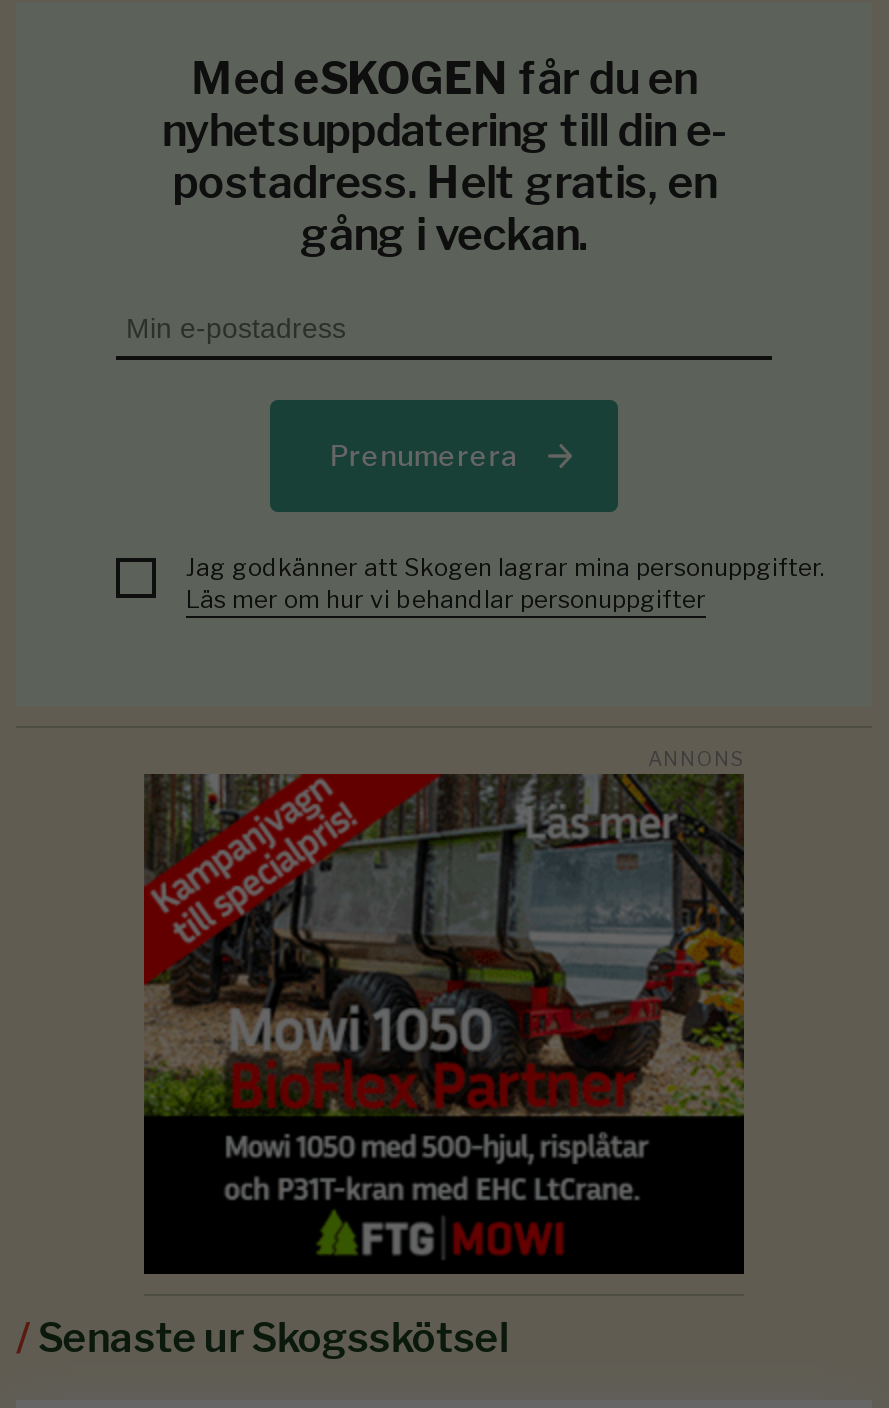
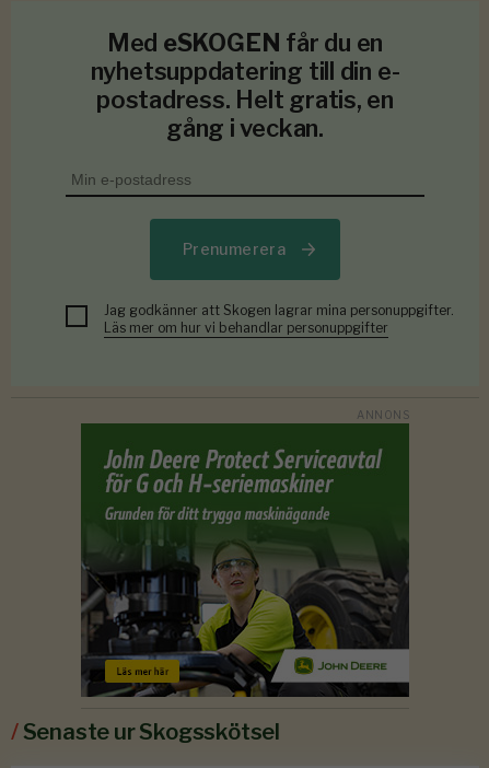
- [image]
+ [image]
